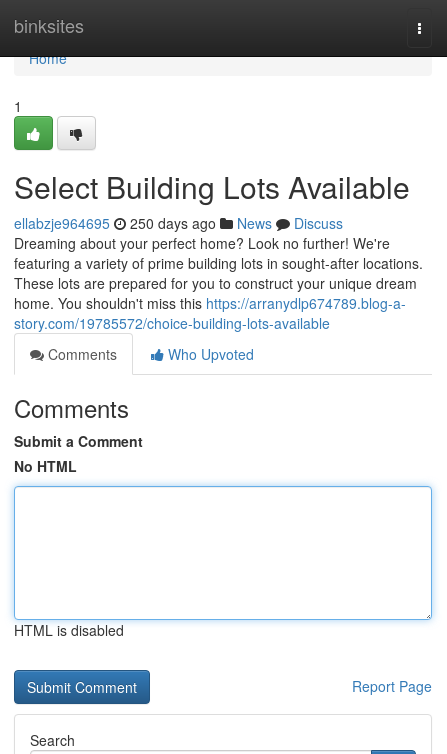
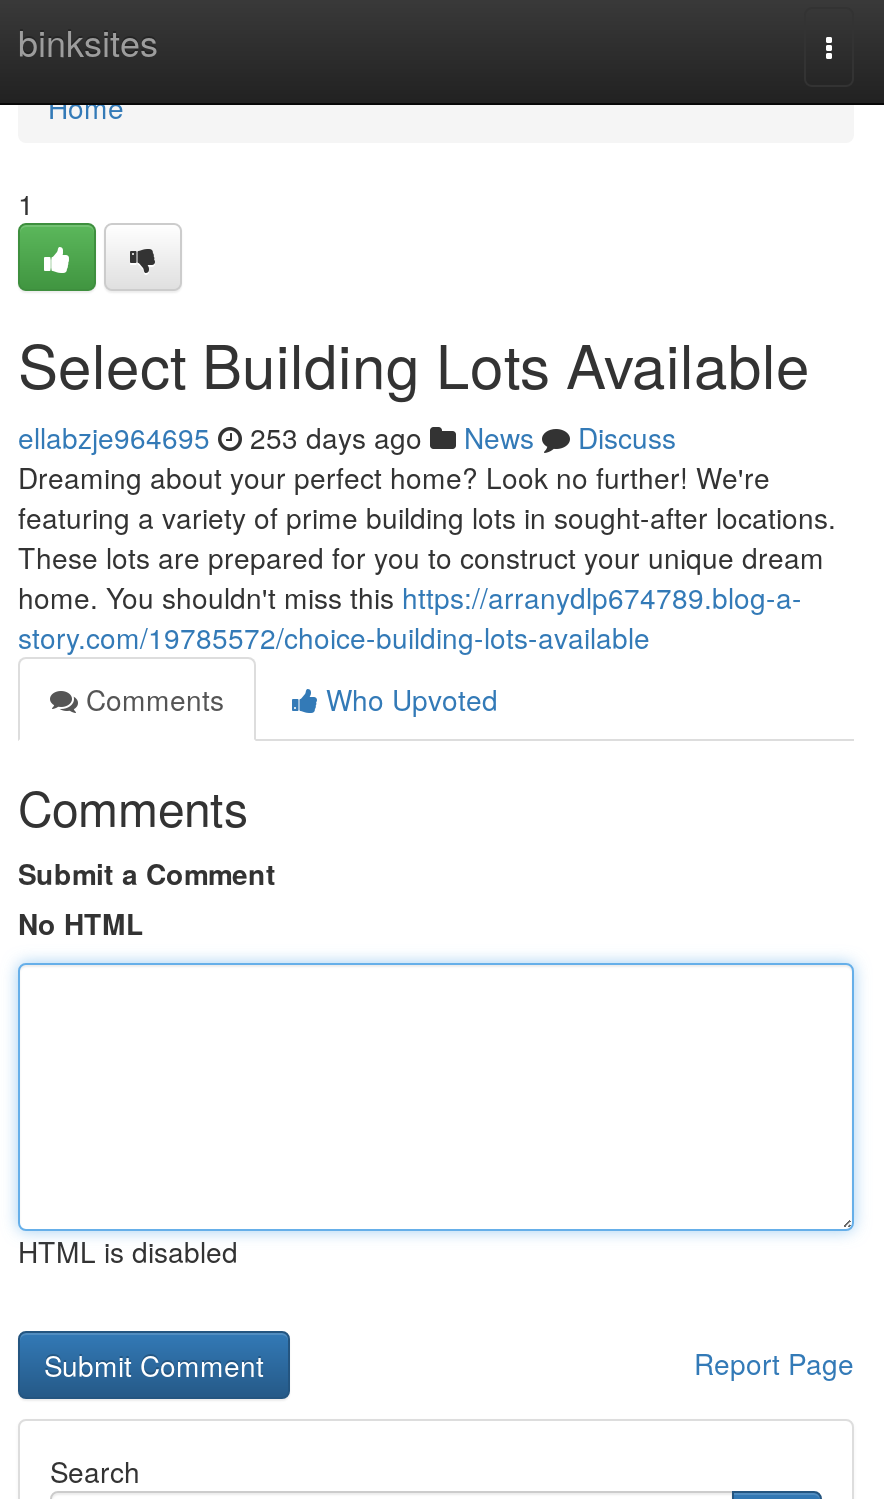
- ellabzje964695 250 days ago News Discuss
+ ellabzje964695 253 days ago News Discuss
